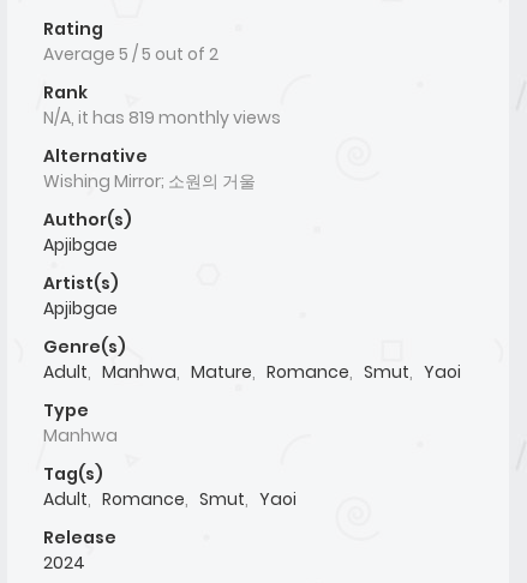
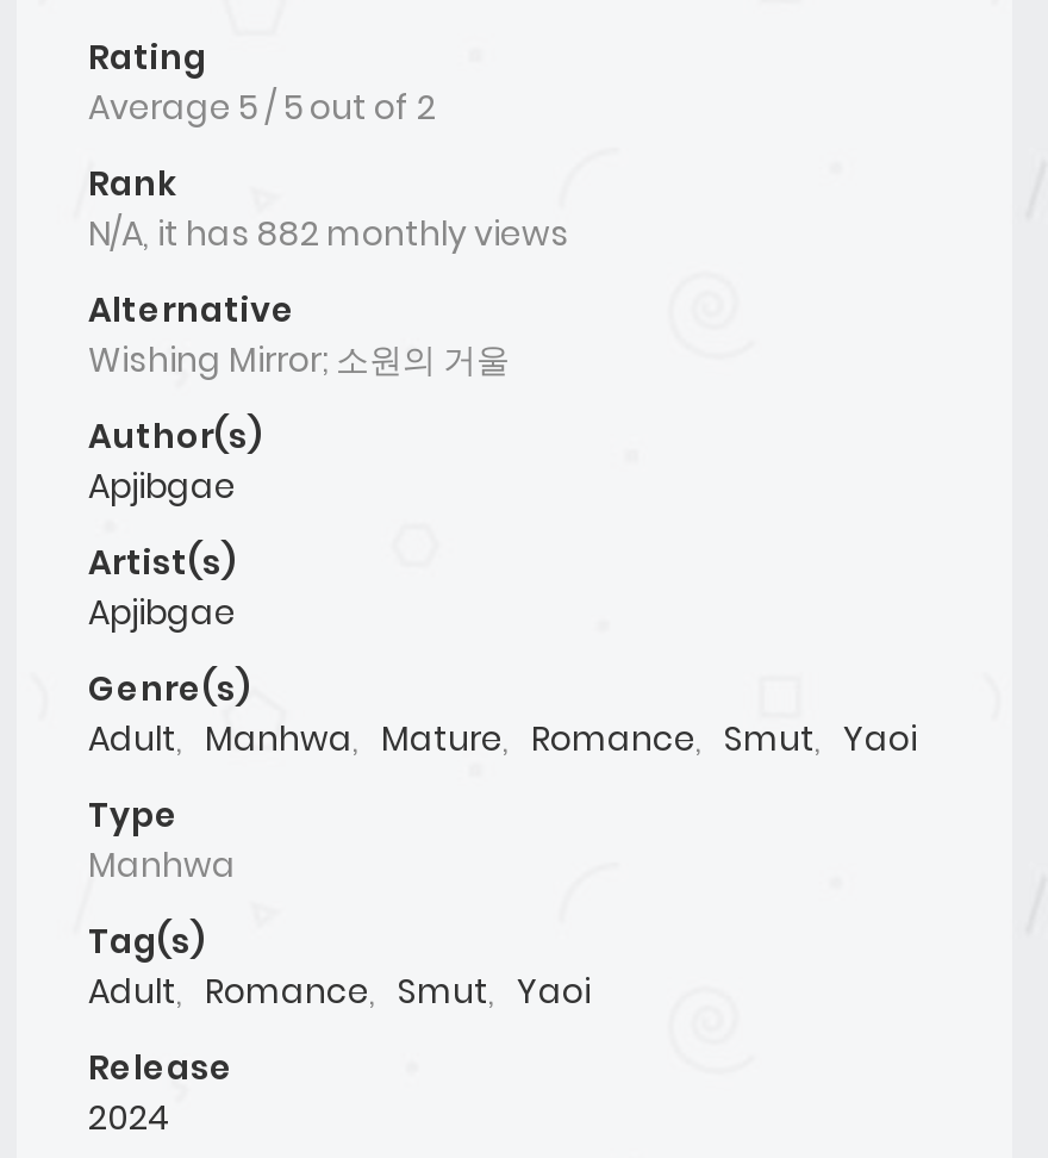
- N/A, it has 819 monthly views
+ N/A, it has 882 monthly views
